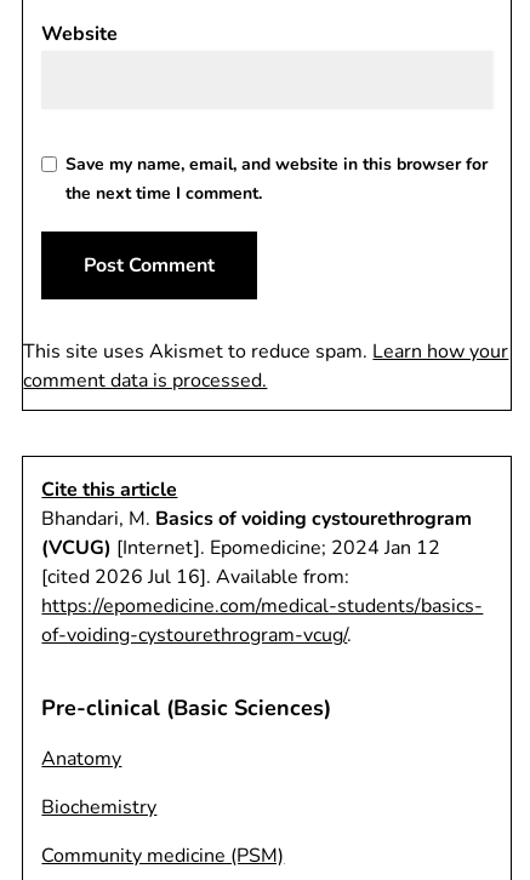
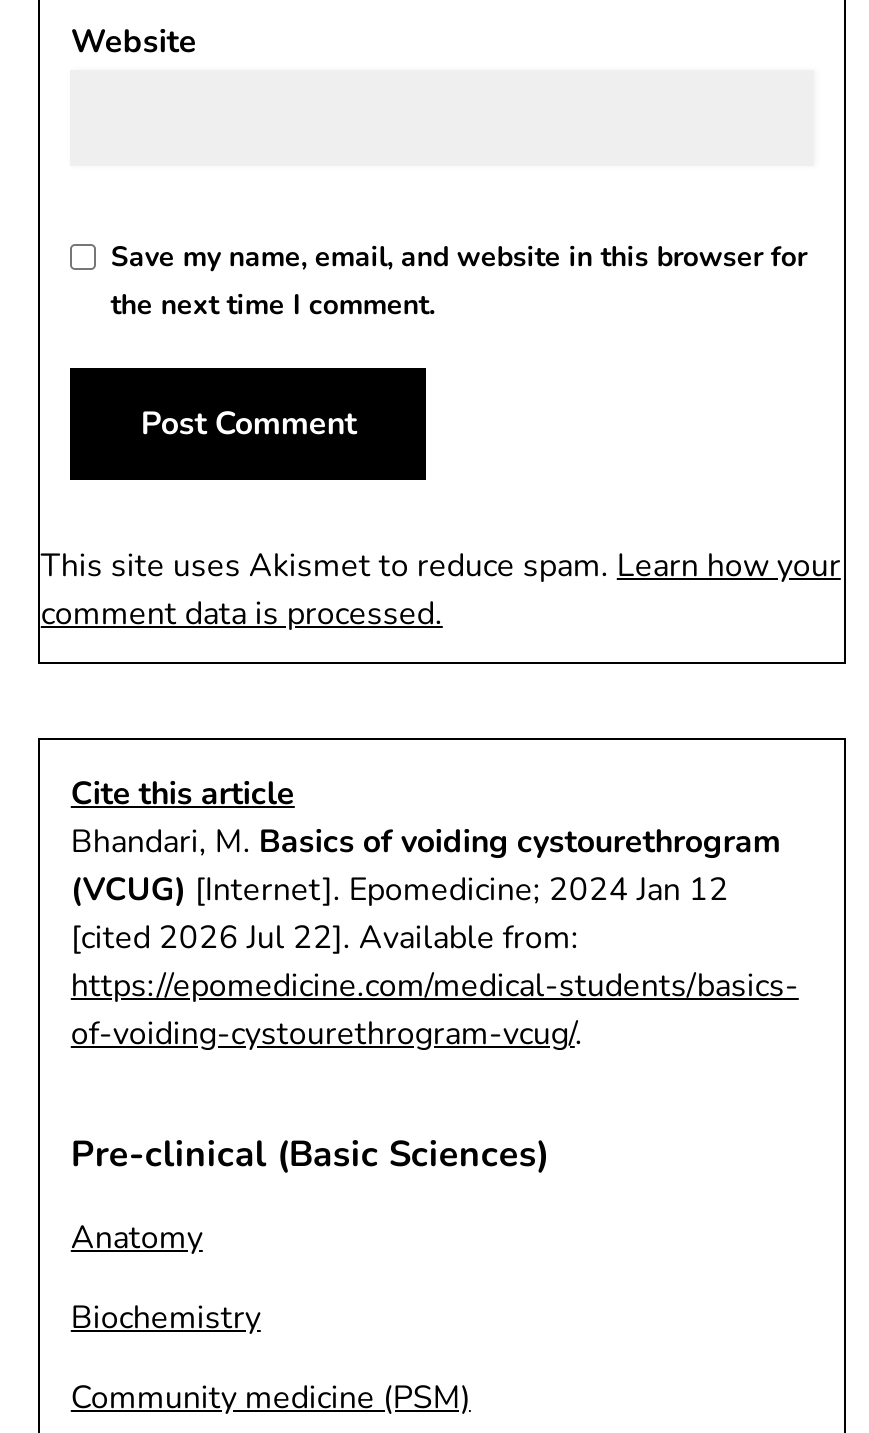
- [cited 2026 Jul 16]. Available from:
+ [cited 2026 Jul 22]. Available from:
